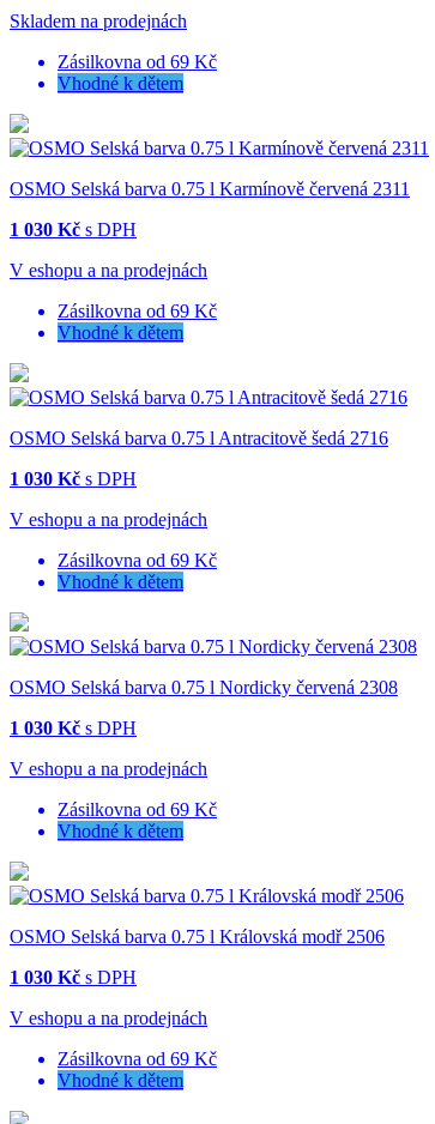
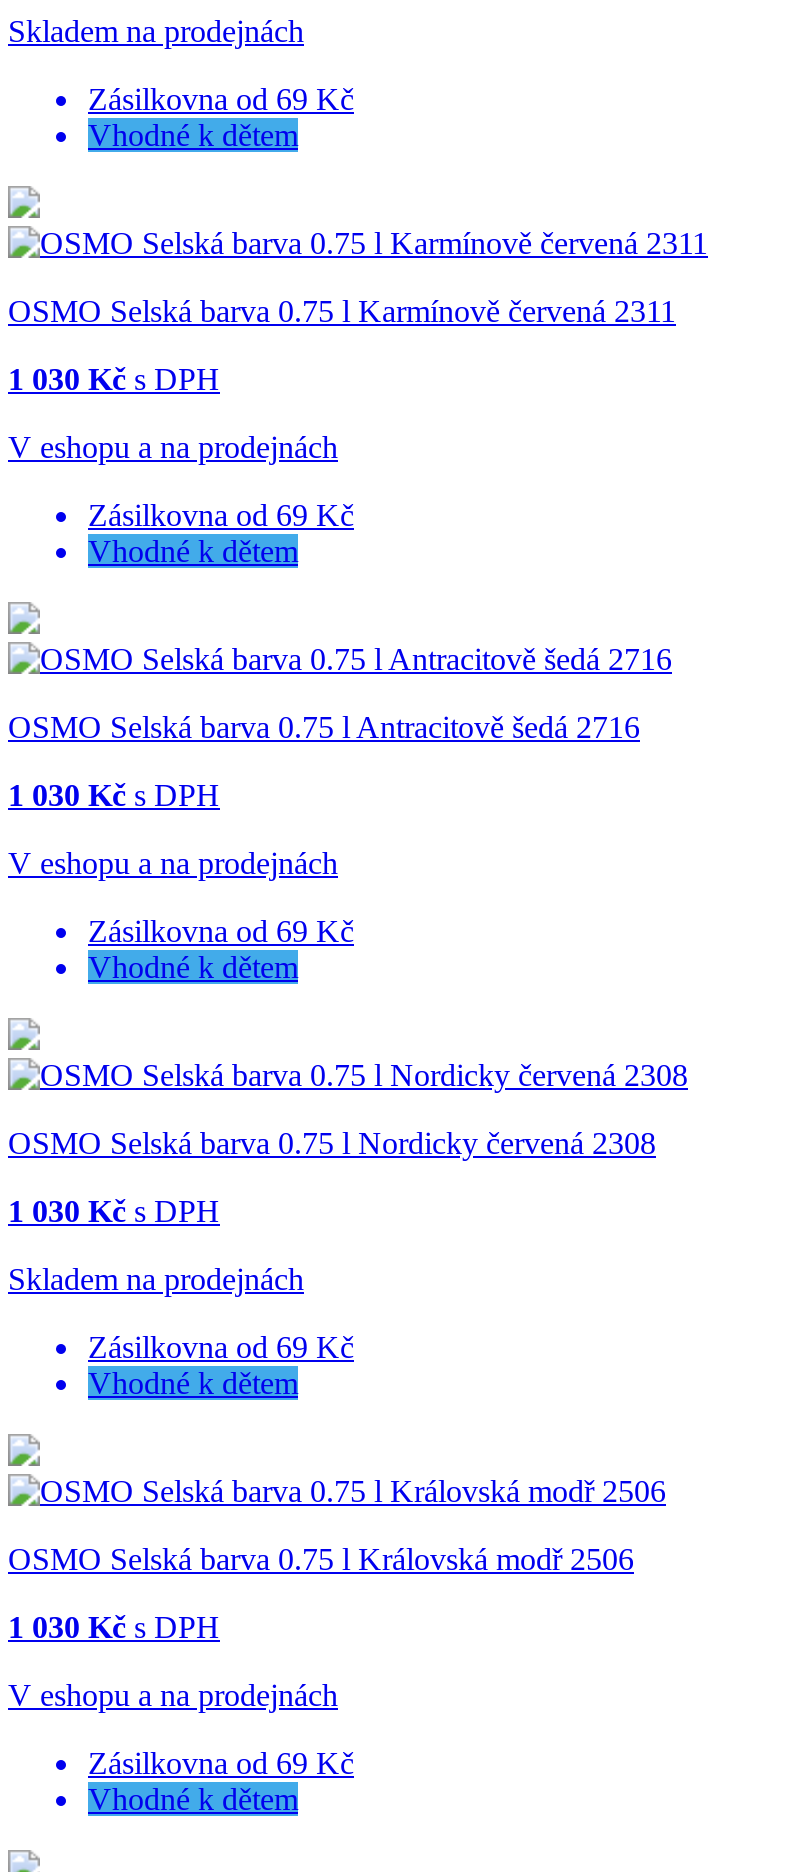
- V eshopu a na prodejnách
+ Skladem na prodejnách
